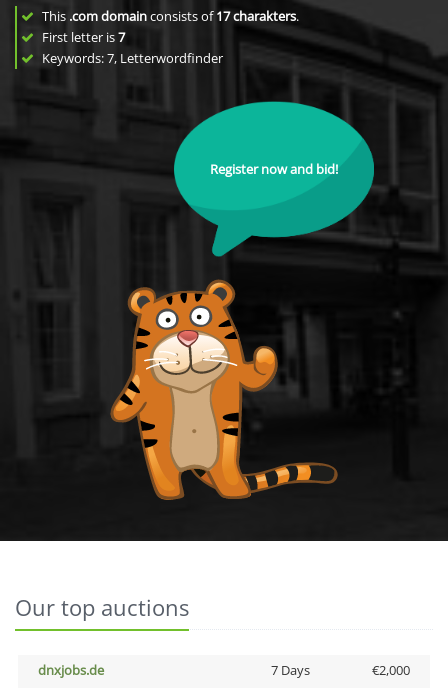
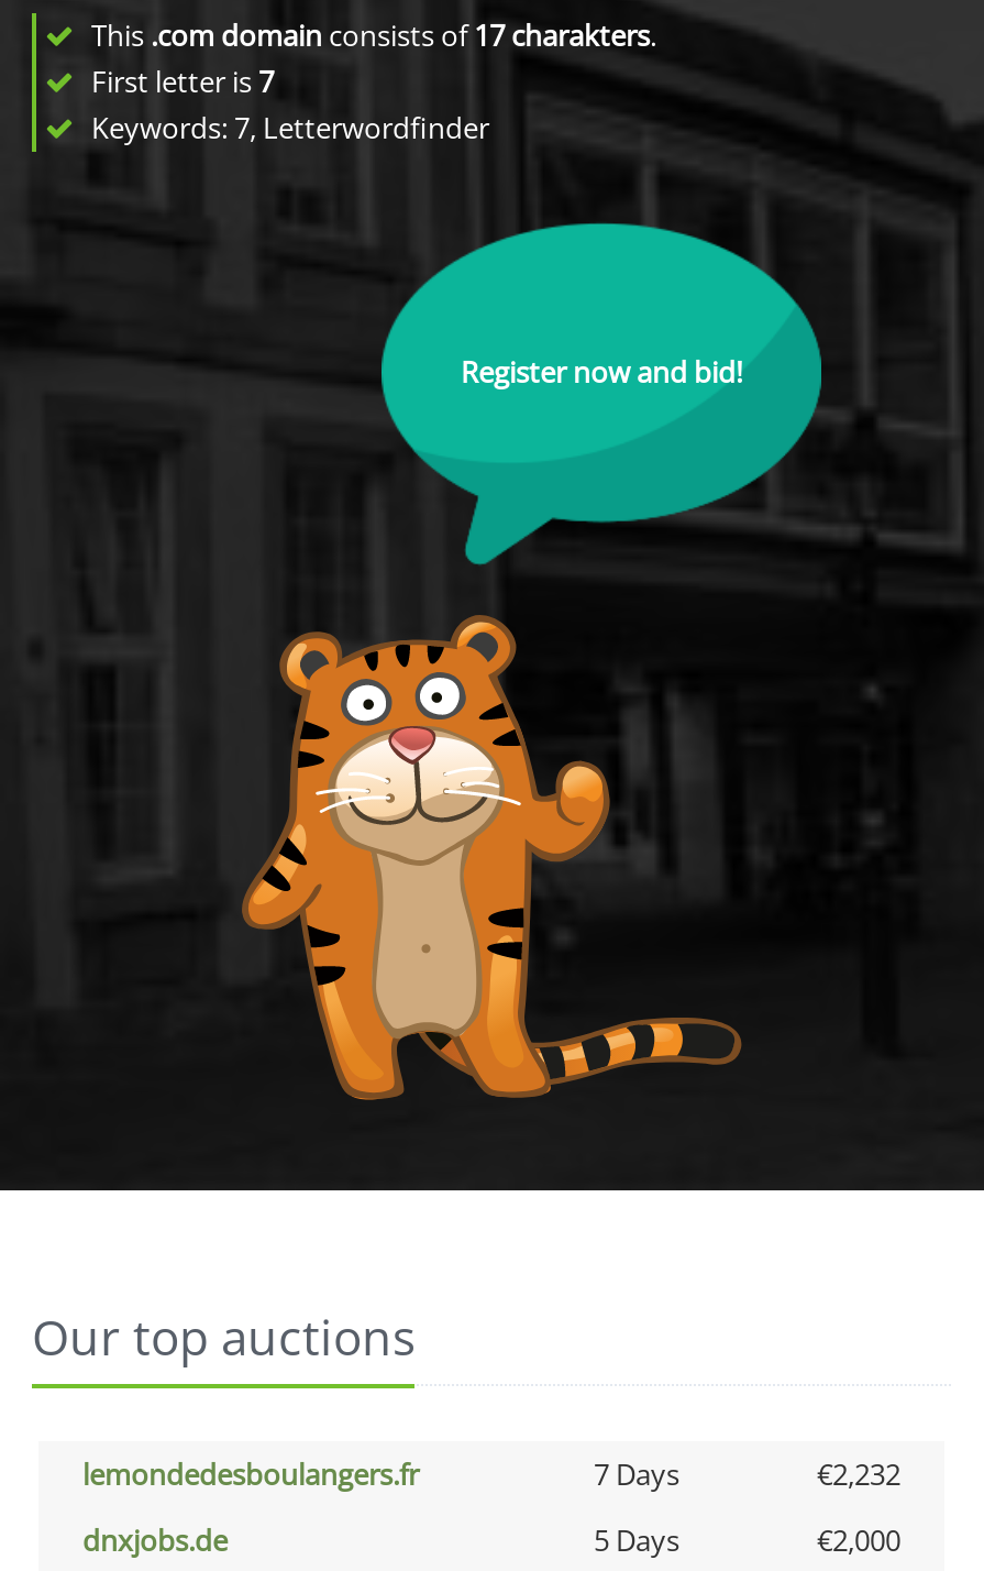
+ lemondedesboulangers.fr
+ 7 Days
+ €2,232

- 7 Days
+ 5 Days
